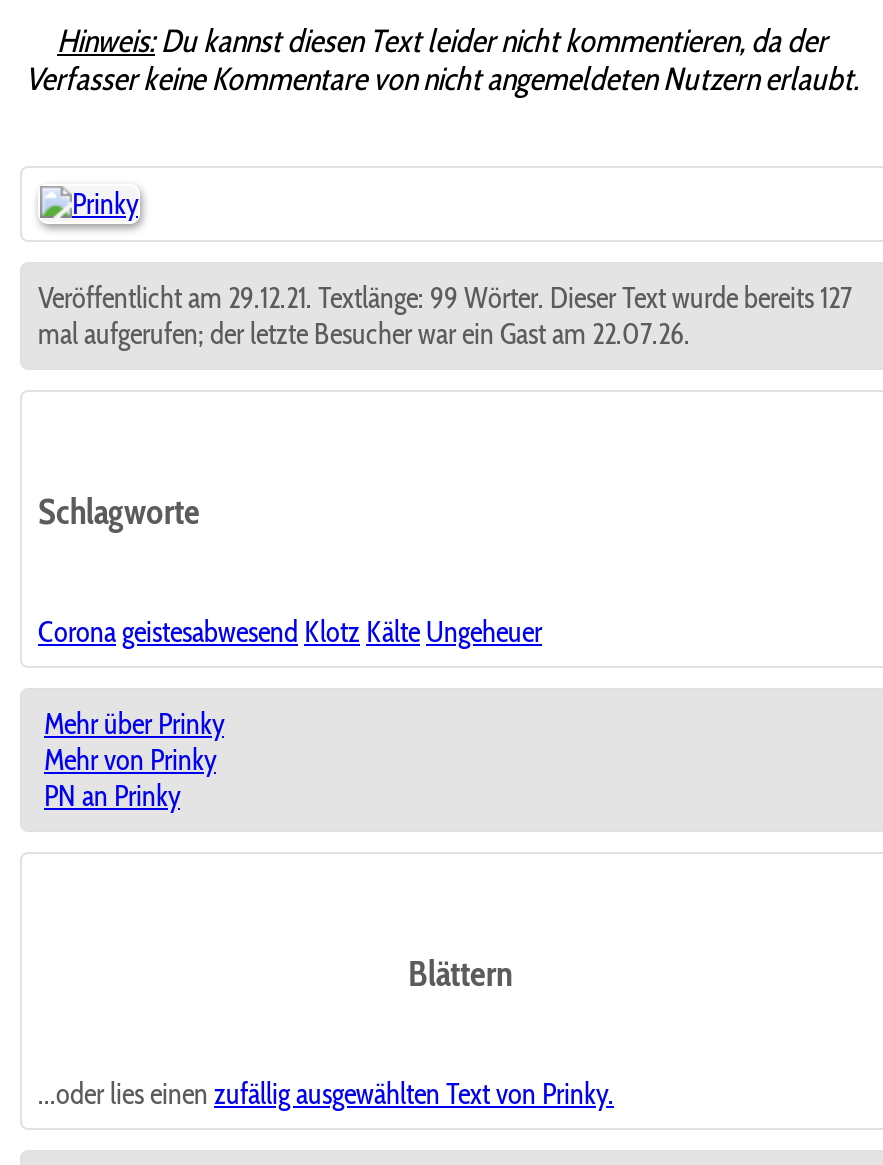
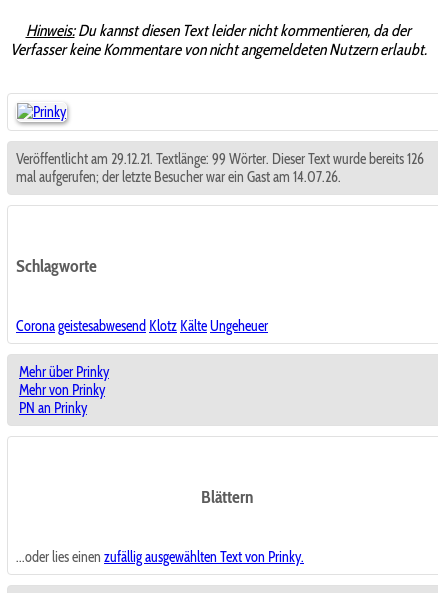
- Veröffentlicht am 29.12.21. Textlänge: 99 Wörter. Dieser Text wurde bereits 127
+ Veröffentlicht am 29.12.21. Textlänge: 99 Wörter. Dieser Text wurde bereits 126

- mal aufgerufen; der letzte Besucher war ein Gast am 22.07.26.
+ mal aufgerufen; der letzte Besucher war ein Gast am 14.07.26.
